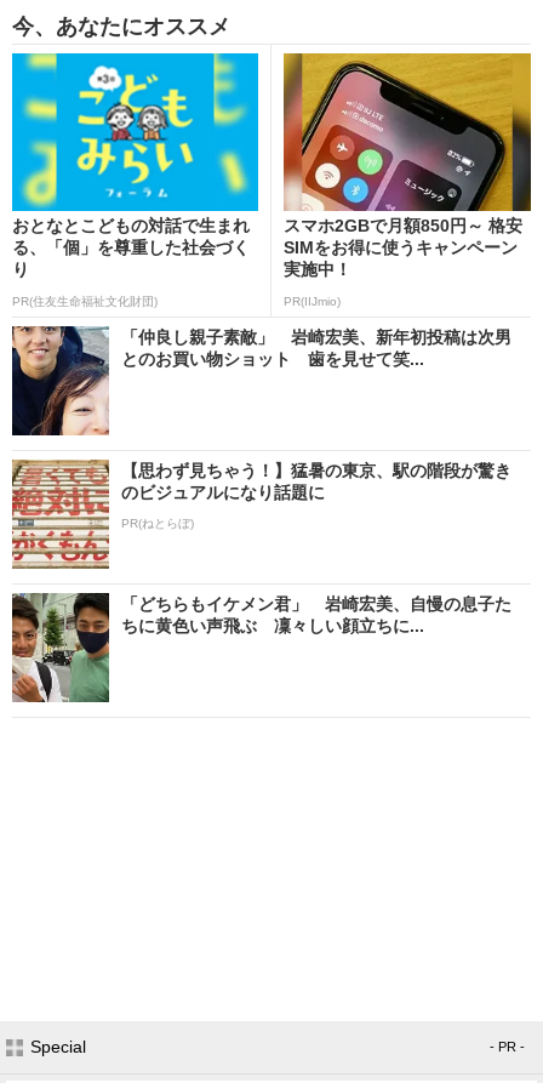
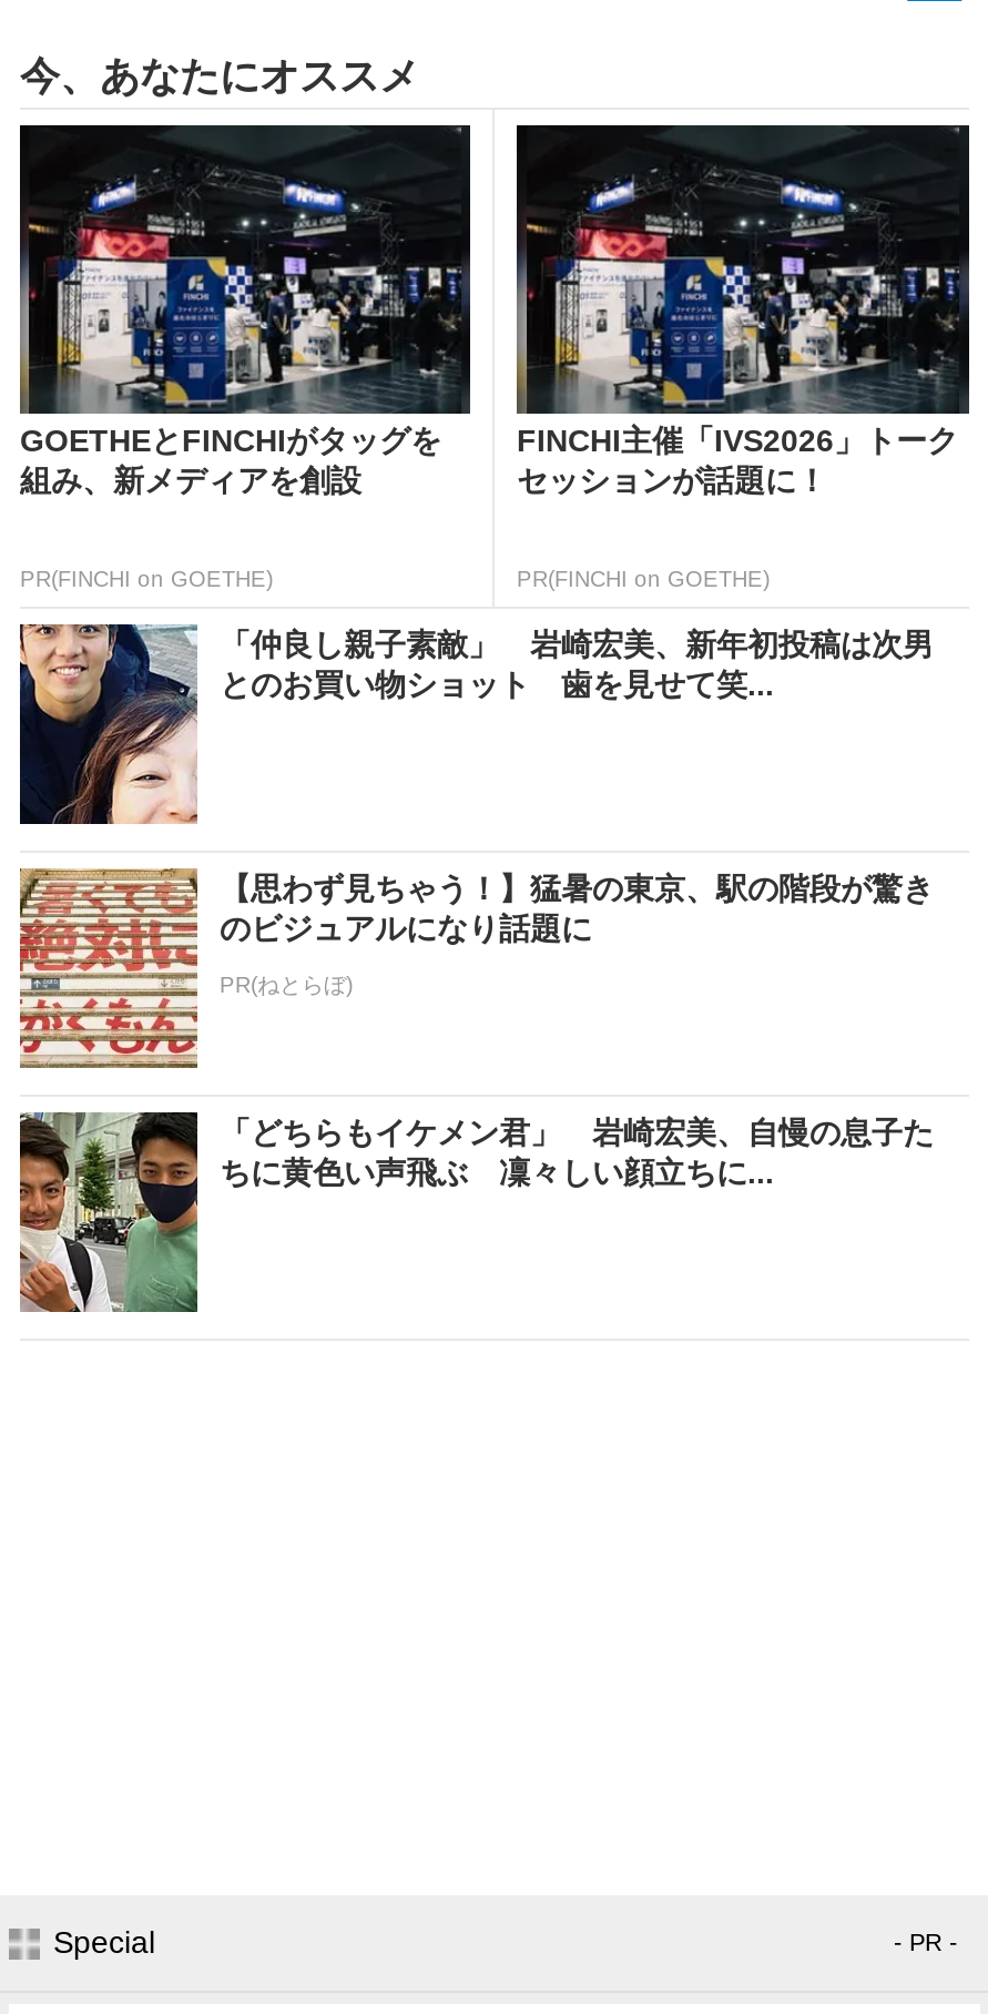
- [image]
- おとなとこどもの対話で生まれ
- る、「個」を尊重した社会づく
- り
+ [image]
+ GOETHEとFINCHIがタッグを
+ 組み、新メディアを創設

- [image]
- スマホ2GBで月額850円～ 格安
- SIMをお得に使うキャンペーン
- 実施中！
+ [image]
+ FINCHI主催「IVS2026」トーク
+ セッションが話題に！

- PR(住友生命福祉文化財団)
+ PR(FINCHI on GOETHE)

- PR(IIJmio)
+ PR(FINCHI on GOETHE)
